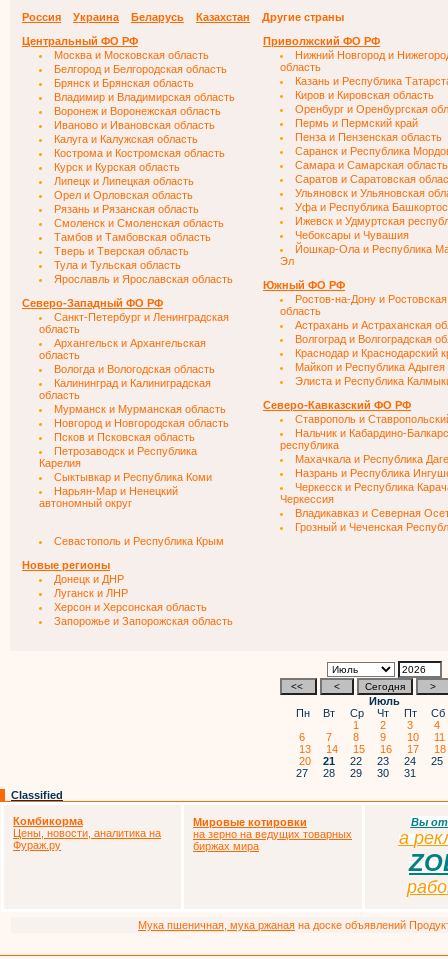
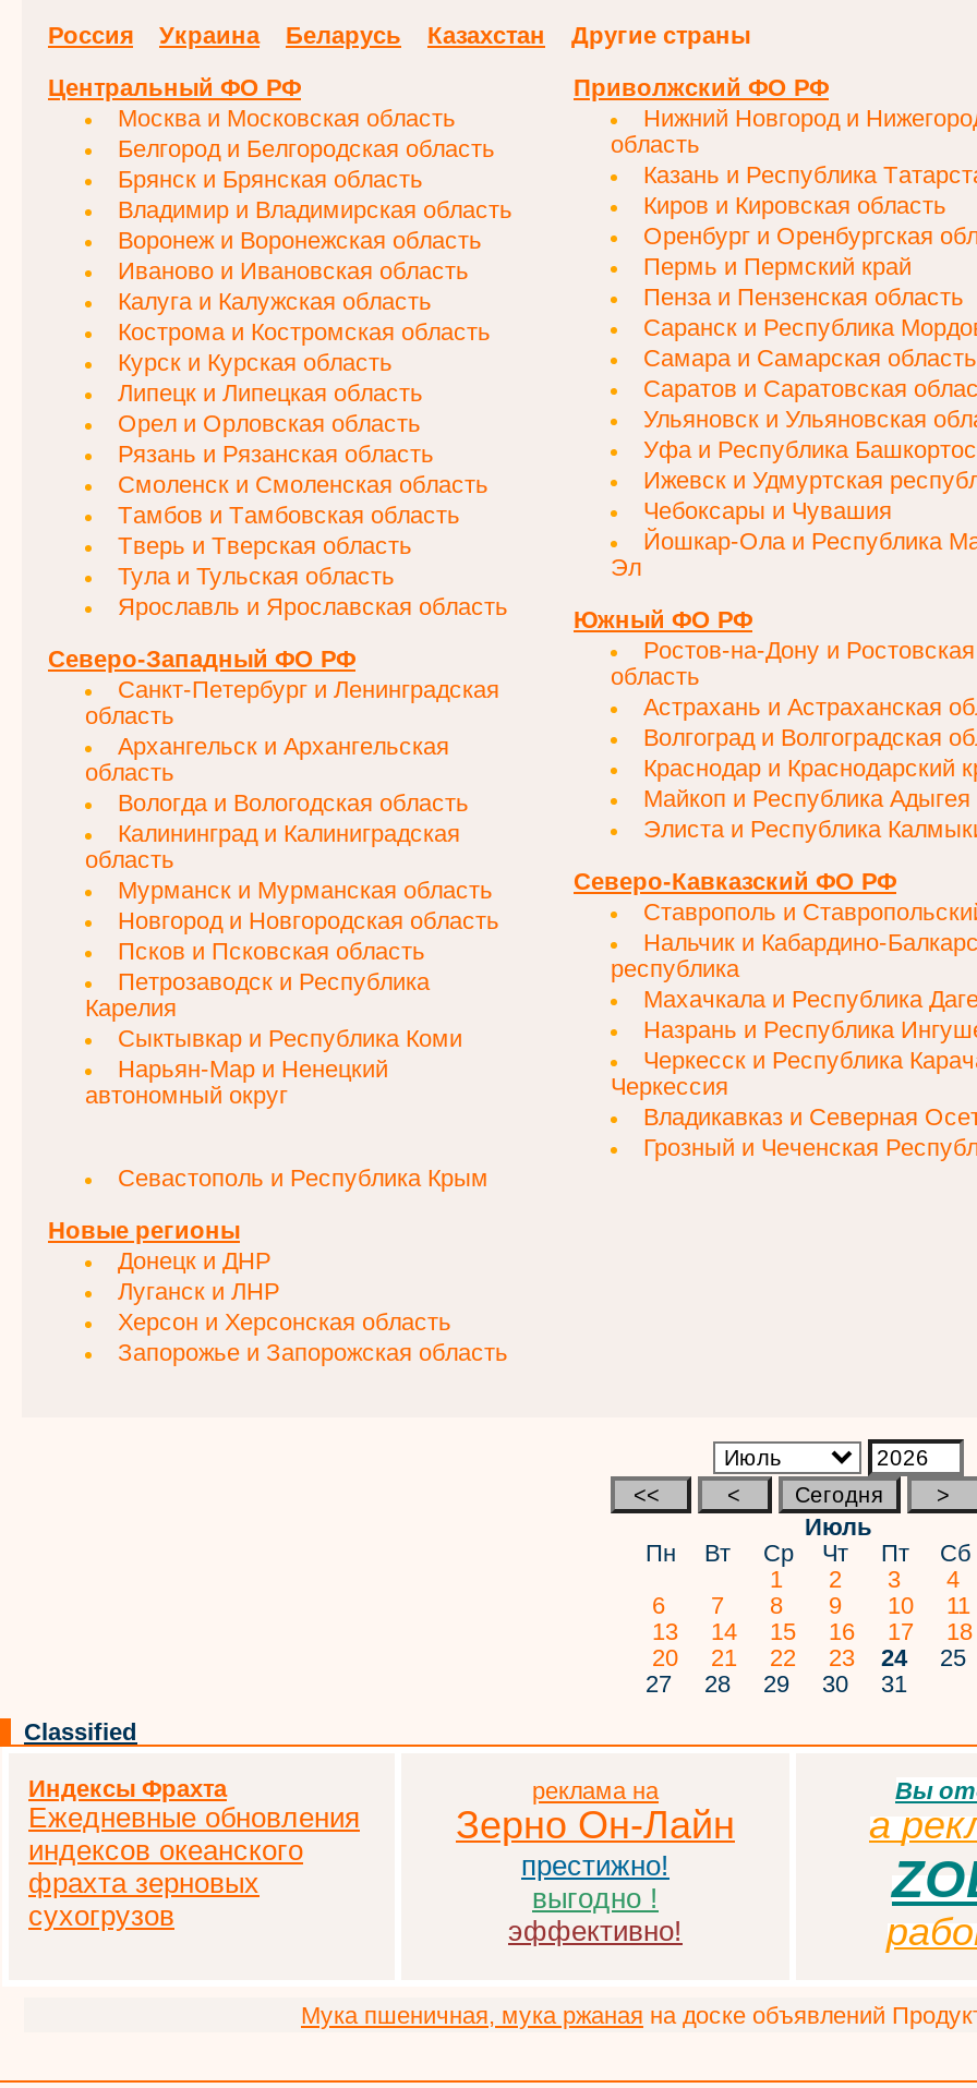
- Комбикорма
- Цены, новости, аналитика на
- Фураж.ру
+ Индексы Фрахта
+ Ежедневные обновления
+ индексов океанского
+ фрахта зерновых
+ сухогрузов

- Мировые котировки
- на зерно на ведущих товарных
- биржах мира
+ реклама на
+ Зерно Он-Лайн
+ престижно!
+ выгодно !
+ эффективно!
